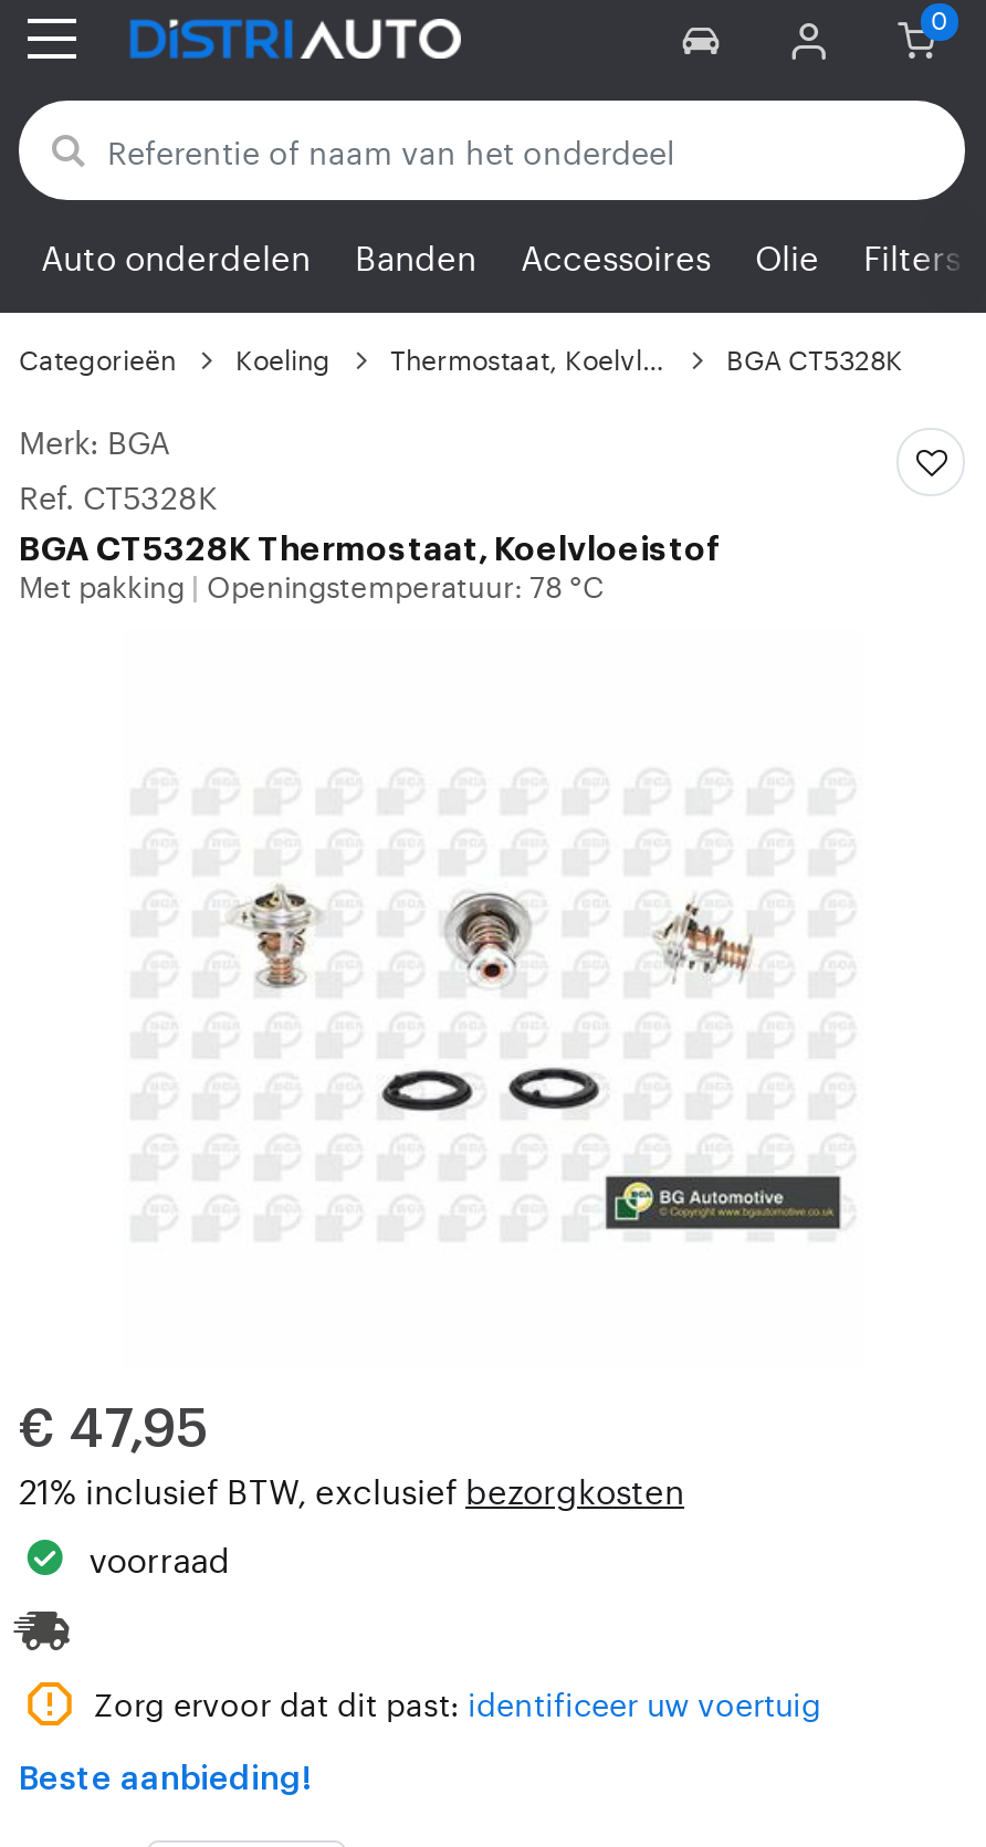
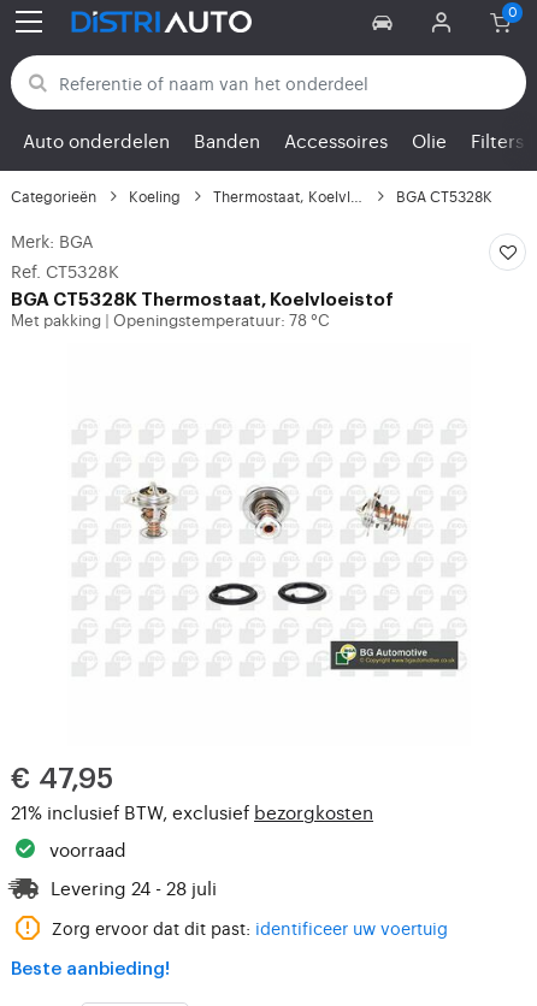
+ Levering 24 - 28 juli
